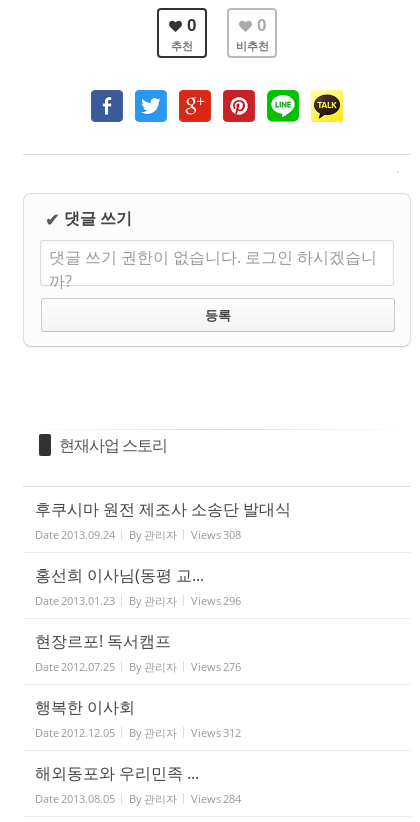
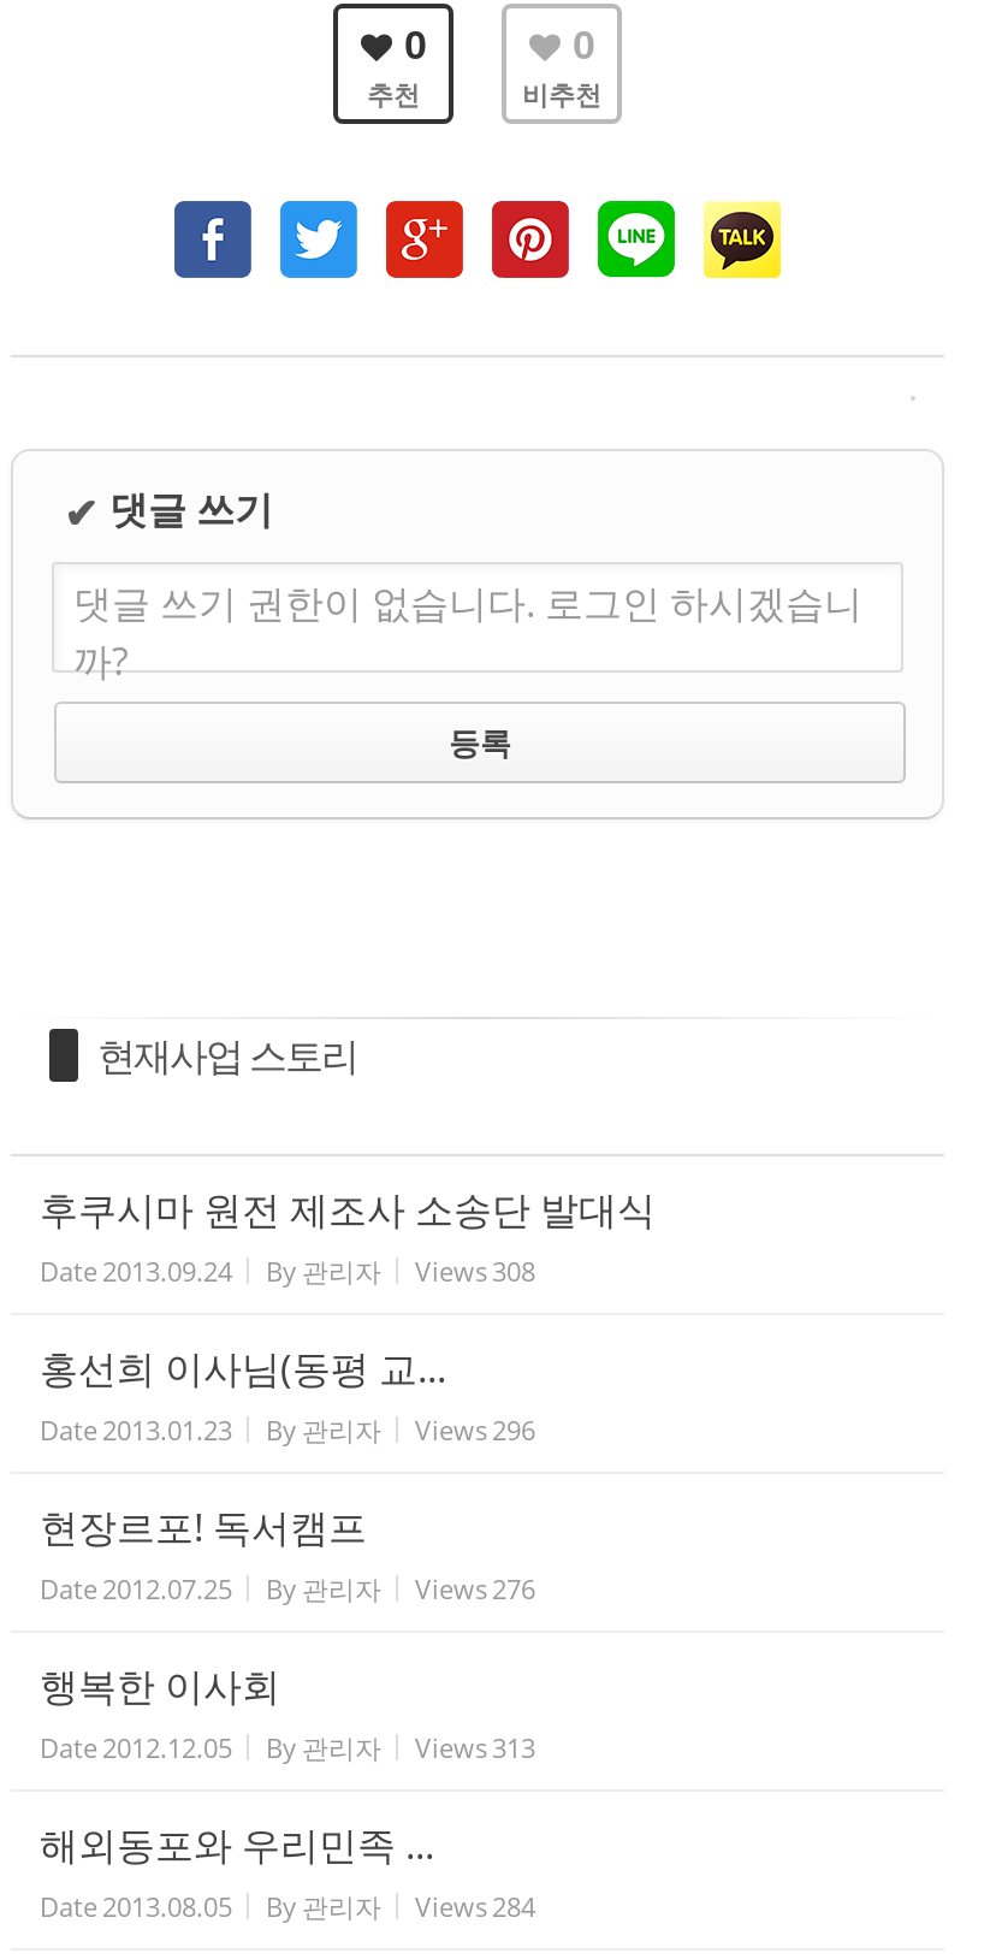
- Date 2012.12.05 By 관리자 Views 312
+ Date 2012.12.05 By 관리자 Views 313
